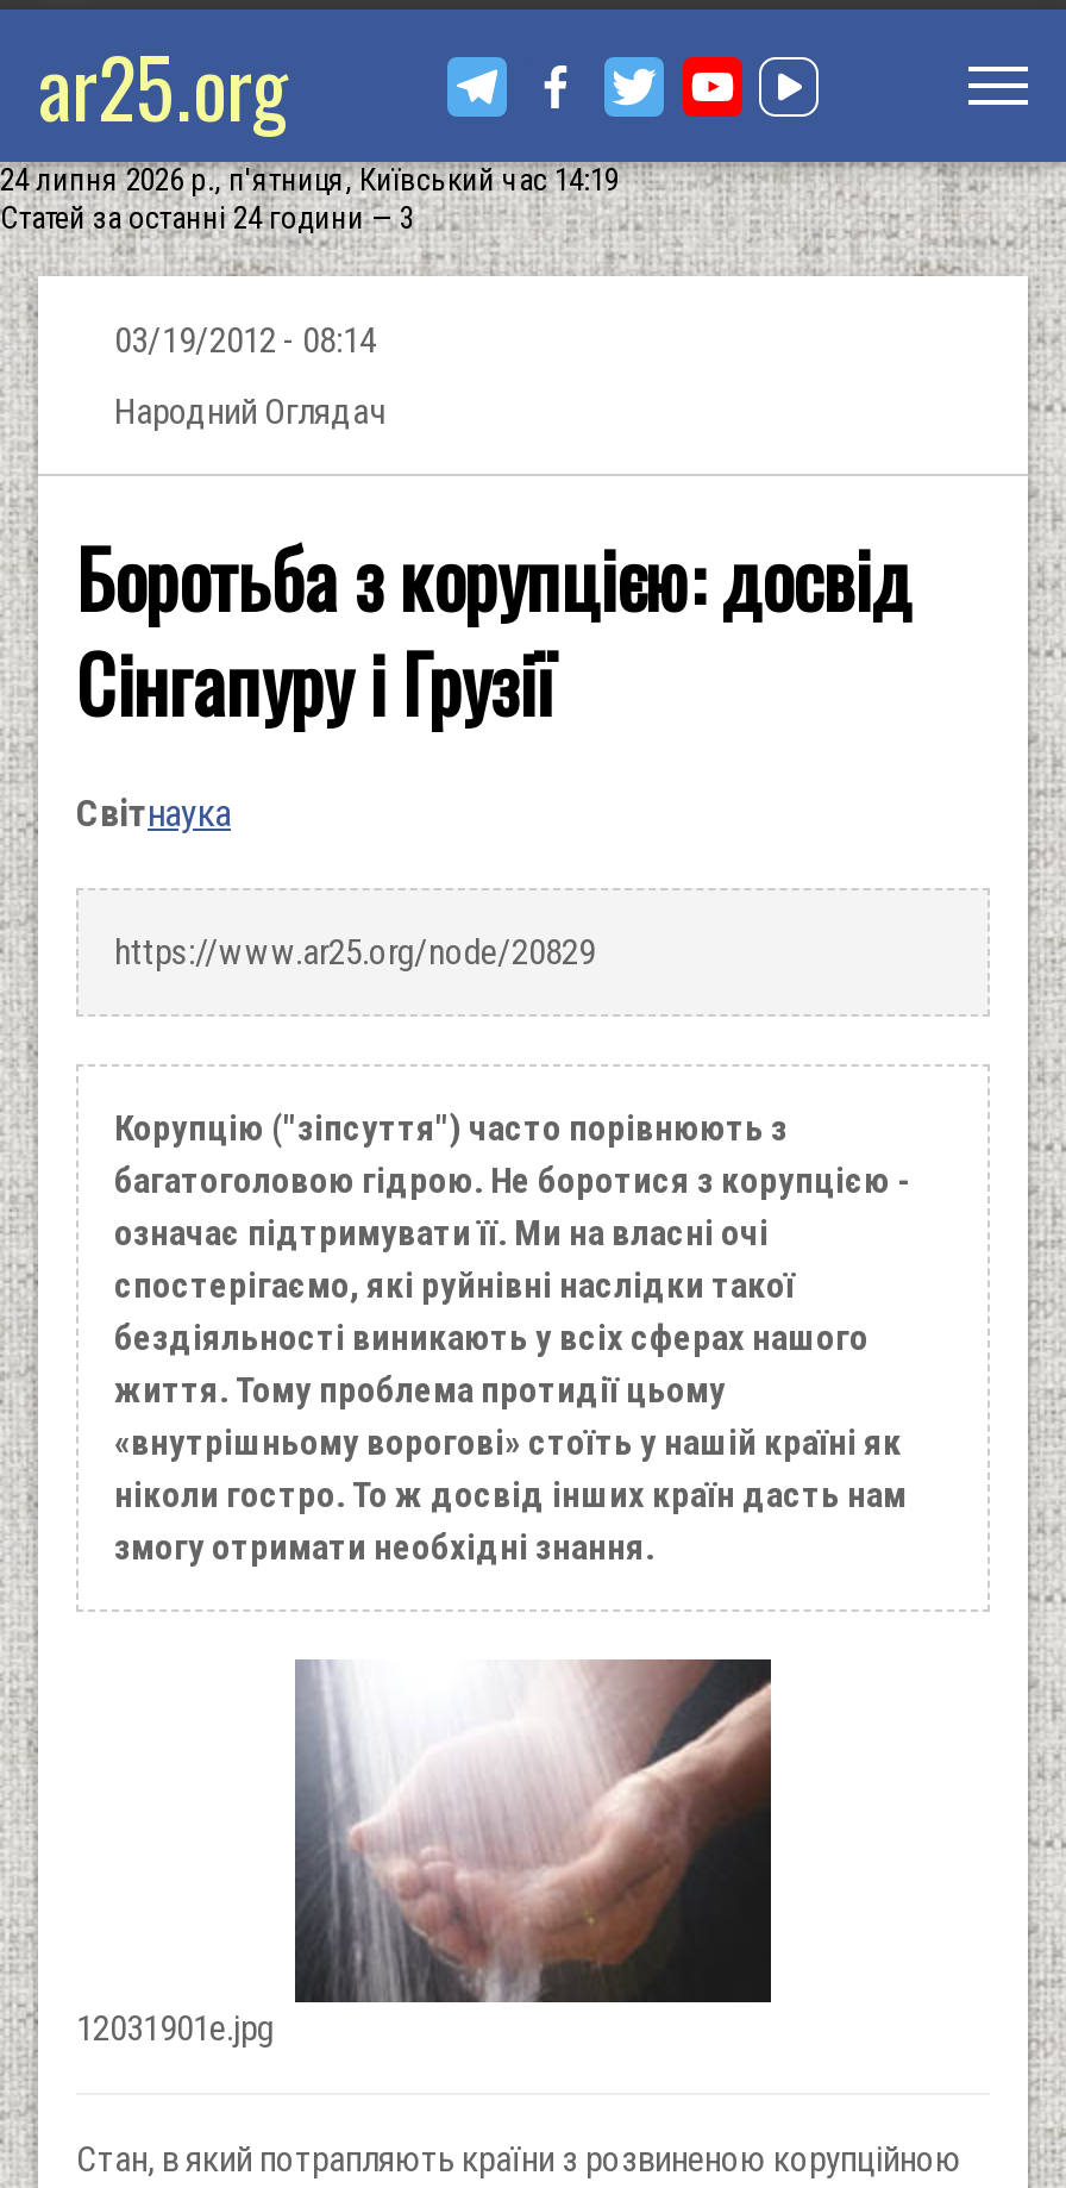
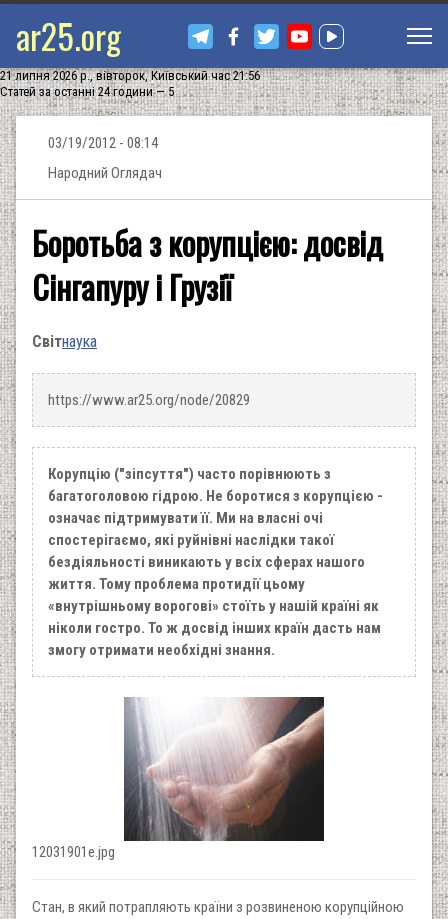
- 24 липня 2026 р., п'ятниця, Київський час 14:19
+ 21 липня 2026 р., вівторок, Київський час 21:56

- Статей за останні 24 години — 3
+ Статей за останні 24 години — 5
